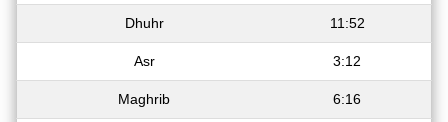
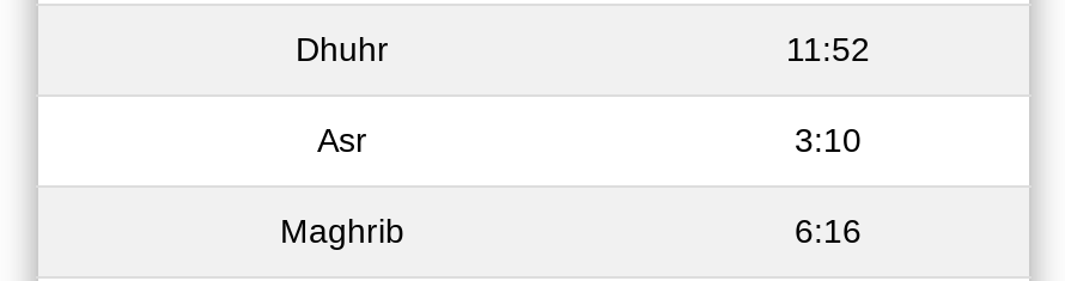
- 3:12
+ 3:10
